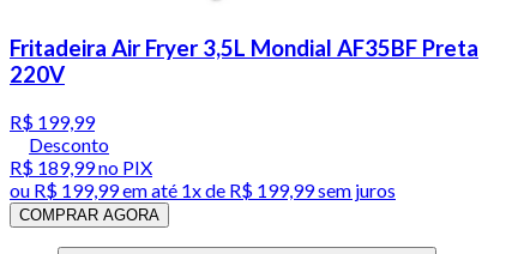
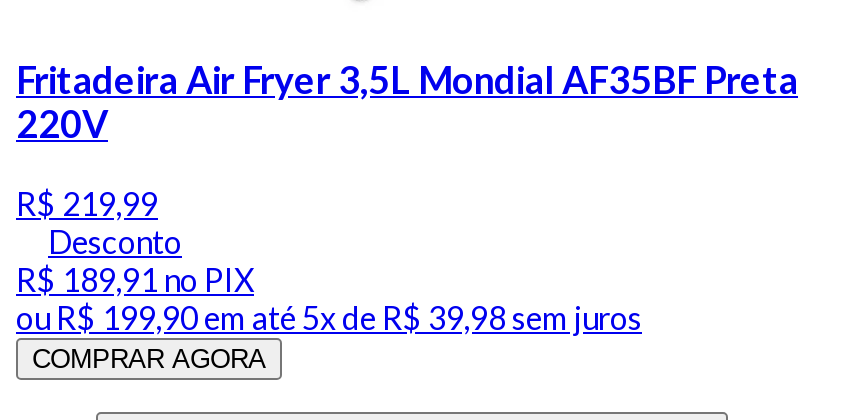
- R$ 199,99
+ R$ 219,99

- R$ 189,99no PIX
+ R$ 189,91no PIX

- ouR$ 199,99em até 1x de R$ 199,99 sem juros
+ ouR$ 199,90em até 5x de R$ 39,98 sem juros
